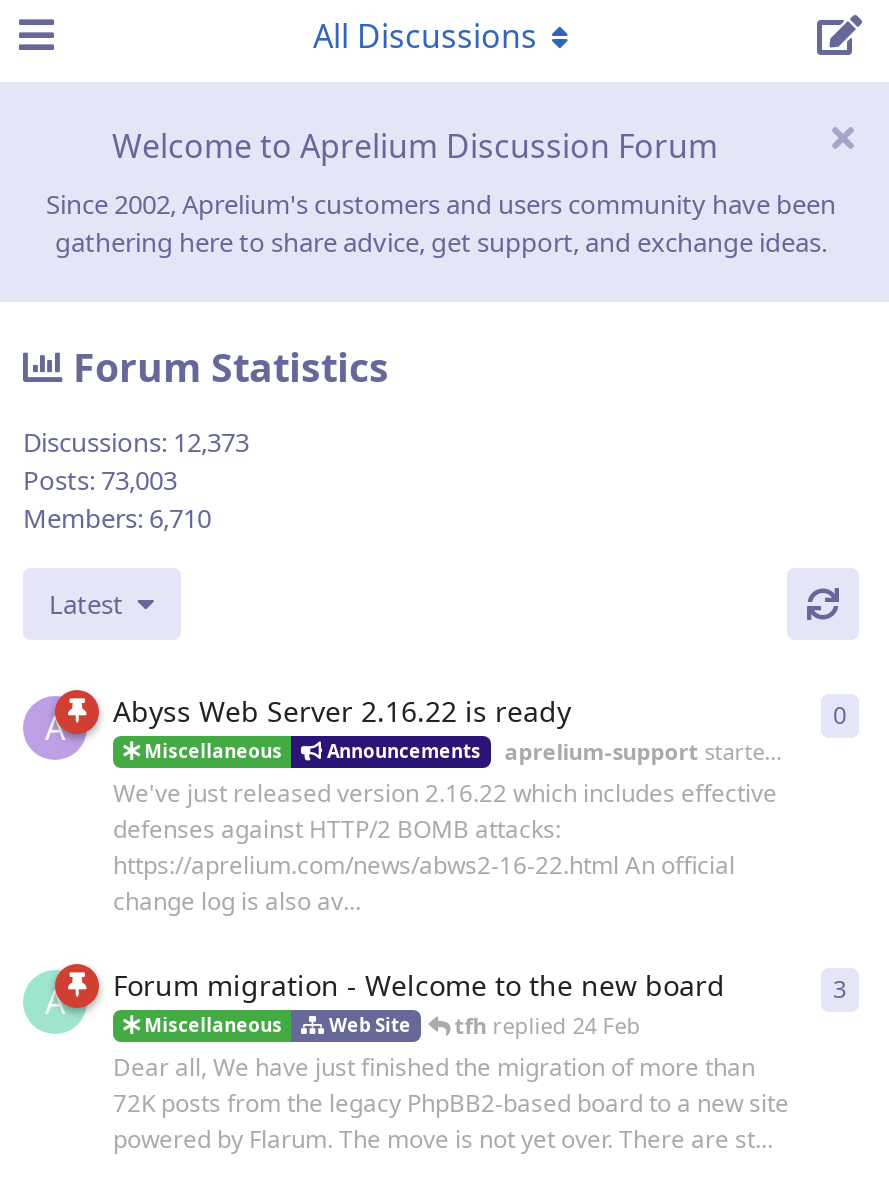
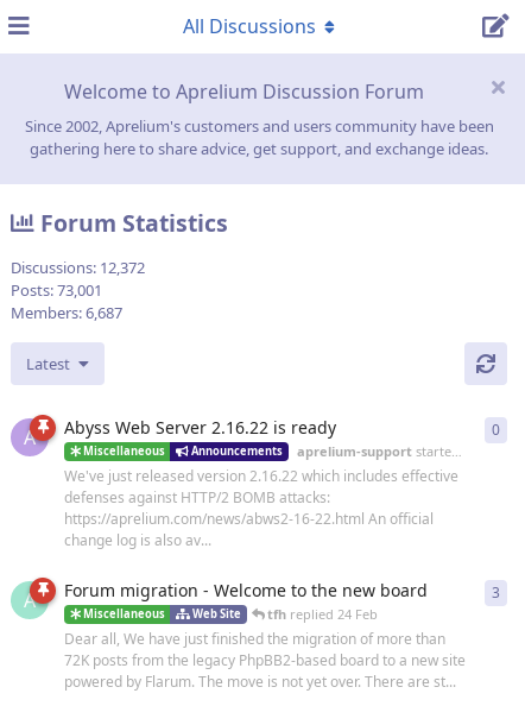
- Discussions: 12,373
+ Discussions: 12,372

- Posts: 73,003
+ Posts: 73,001

- Members: 6,710
+ Members: 6,687
